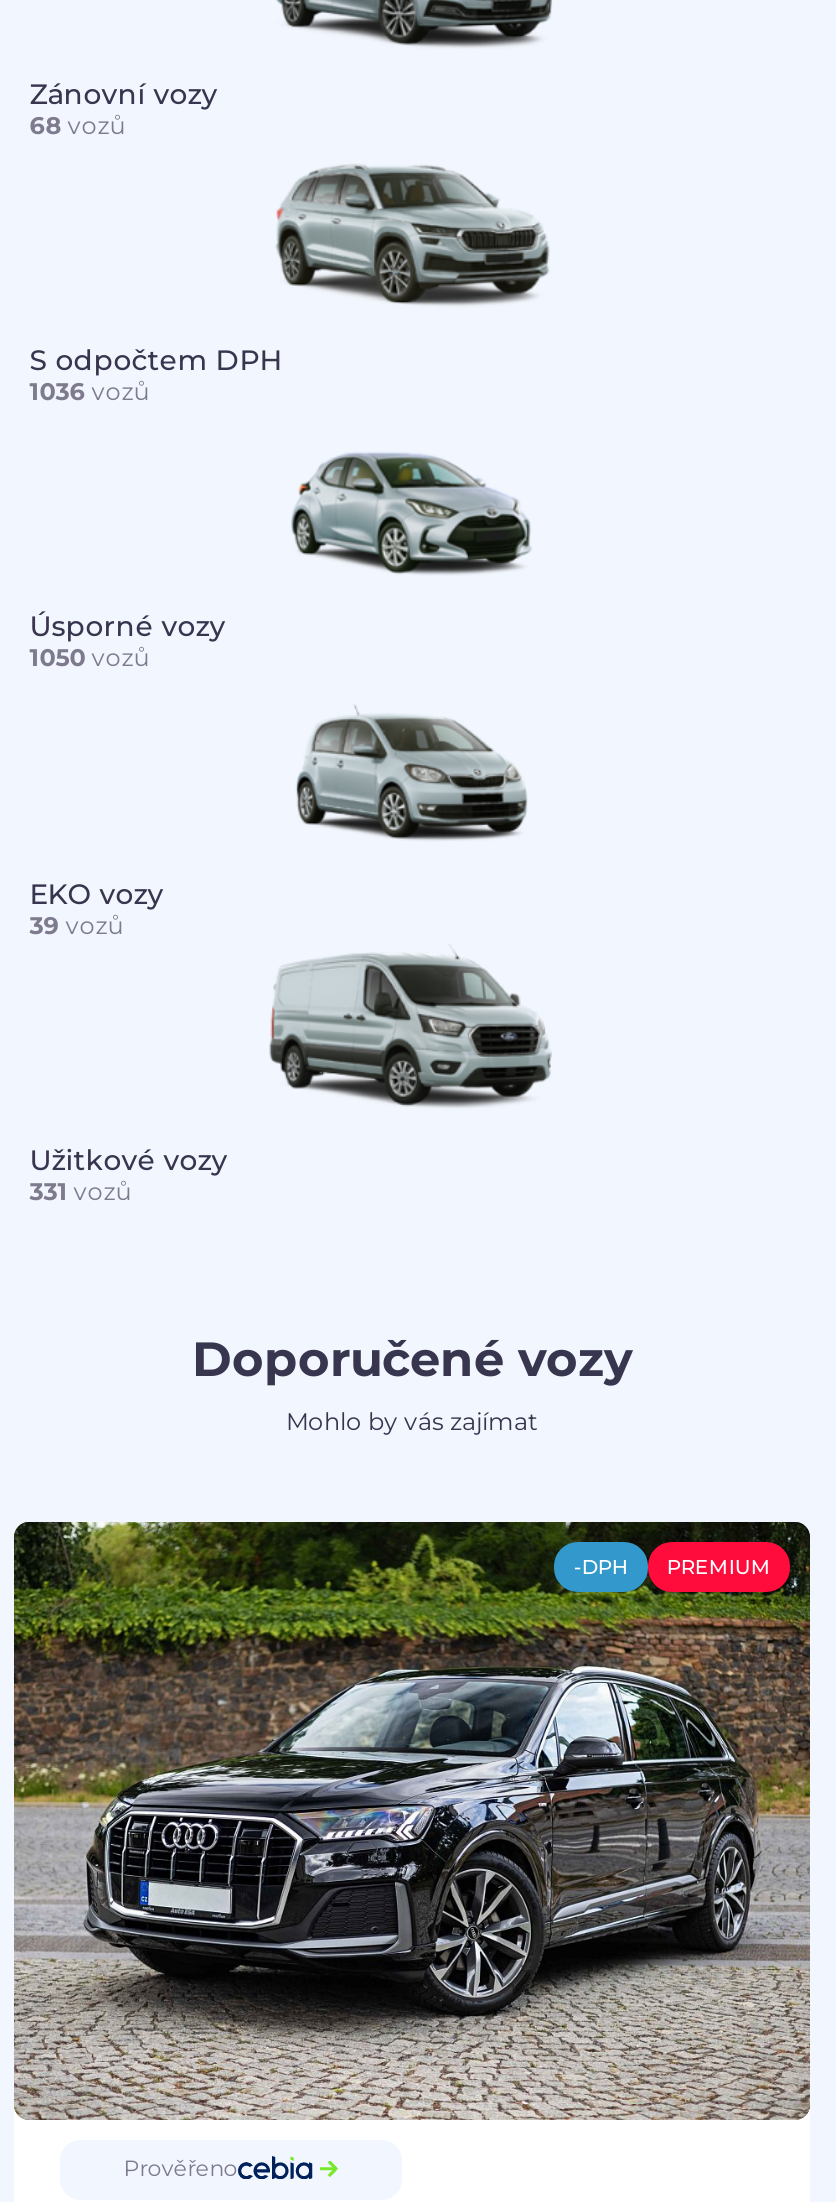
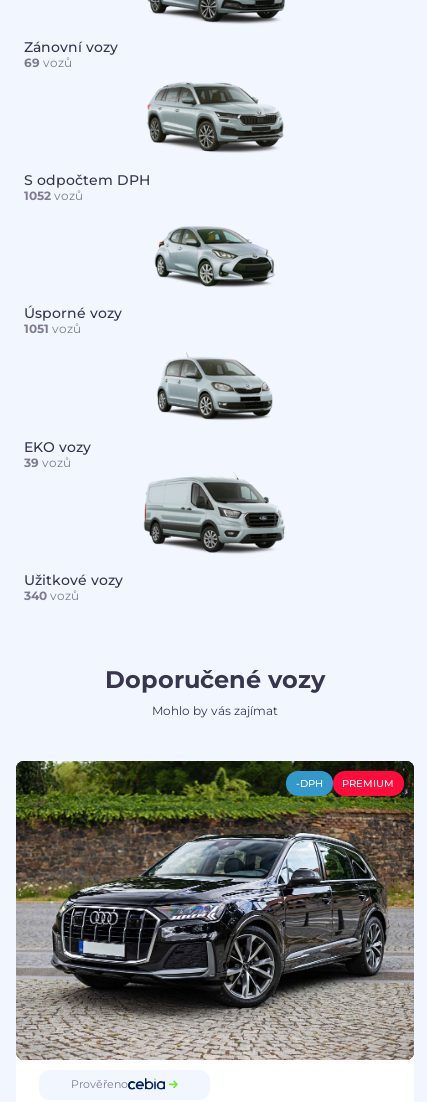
- 68 vozů
+ 69 vozů

- 1036 vozů
+ 1052 vozů

- 1050 vozů
+ 1051 vozů

- 331 vozů
+ 340 vozů
